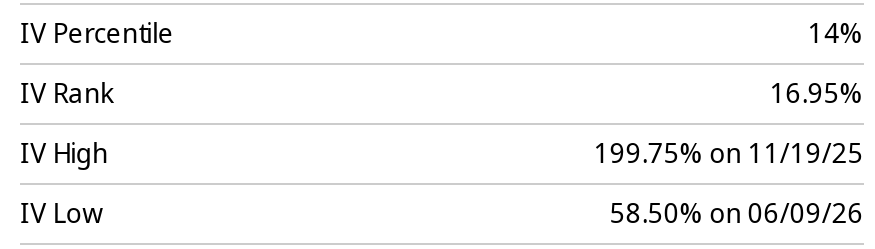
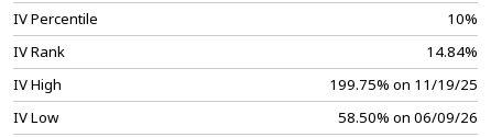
- 14%
+ 10%

- 16.95%
+ 14.84%
